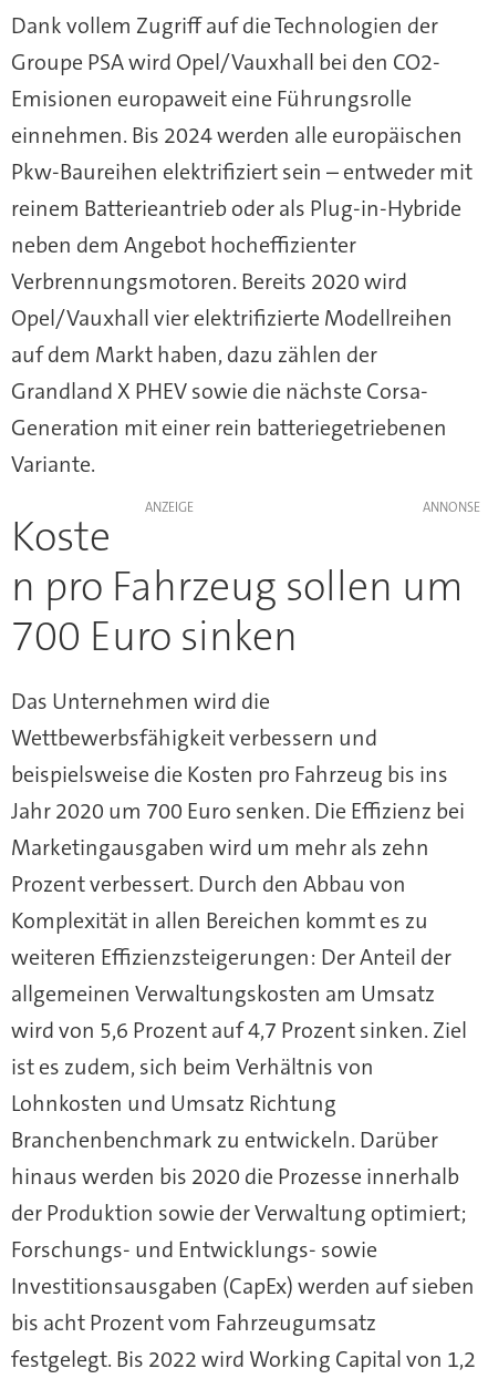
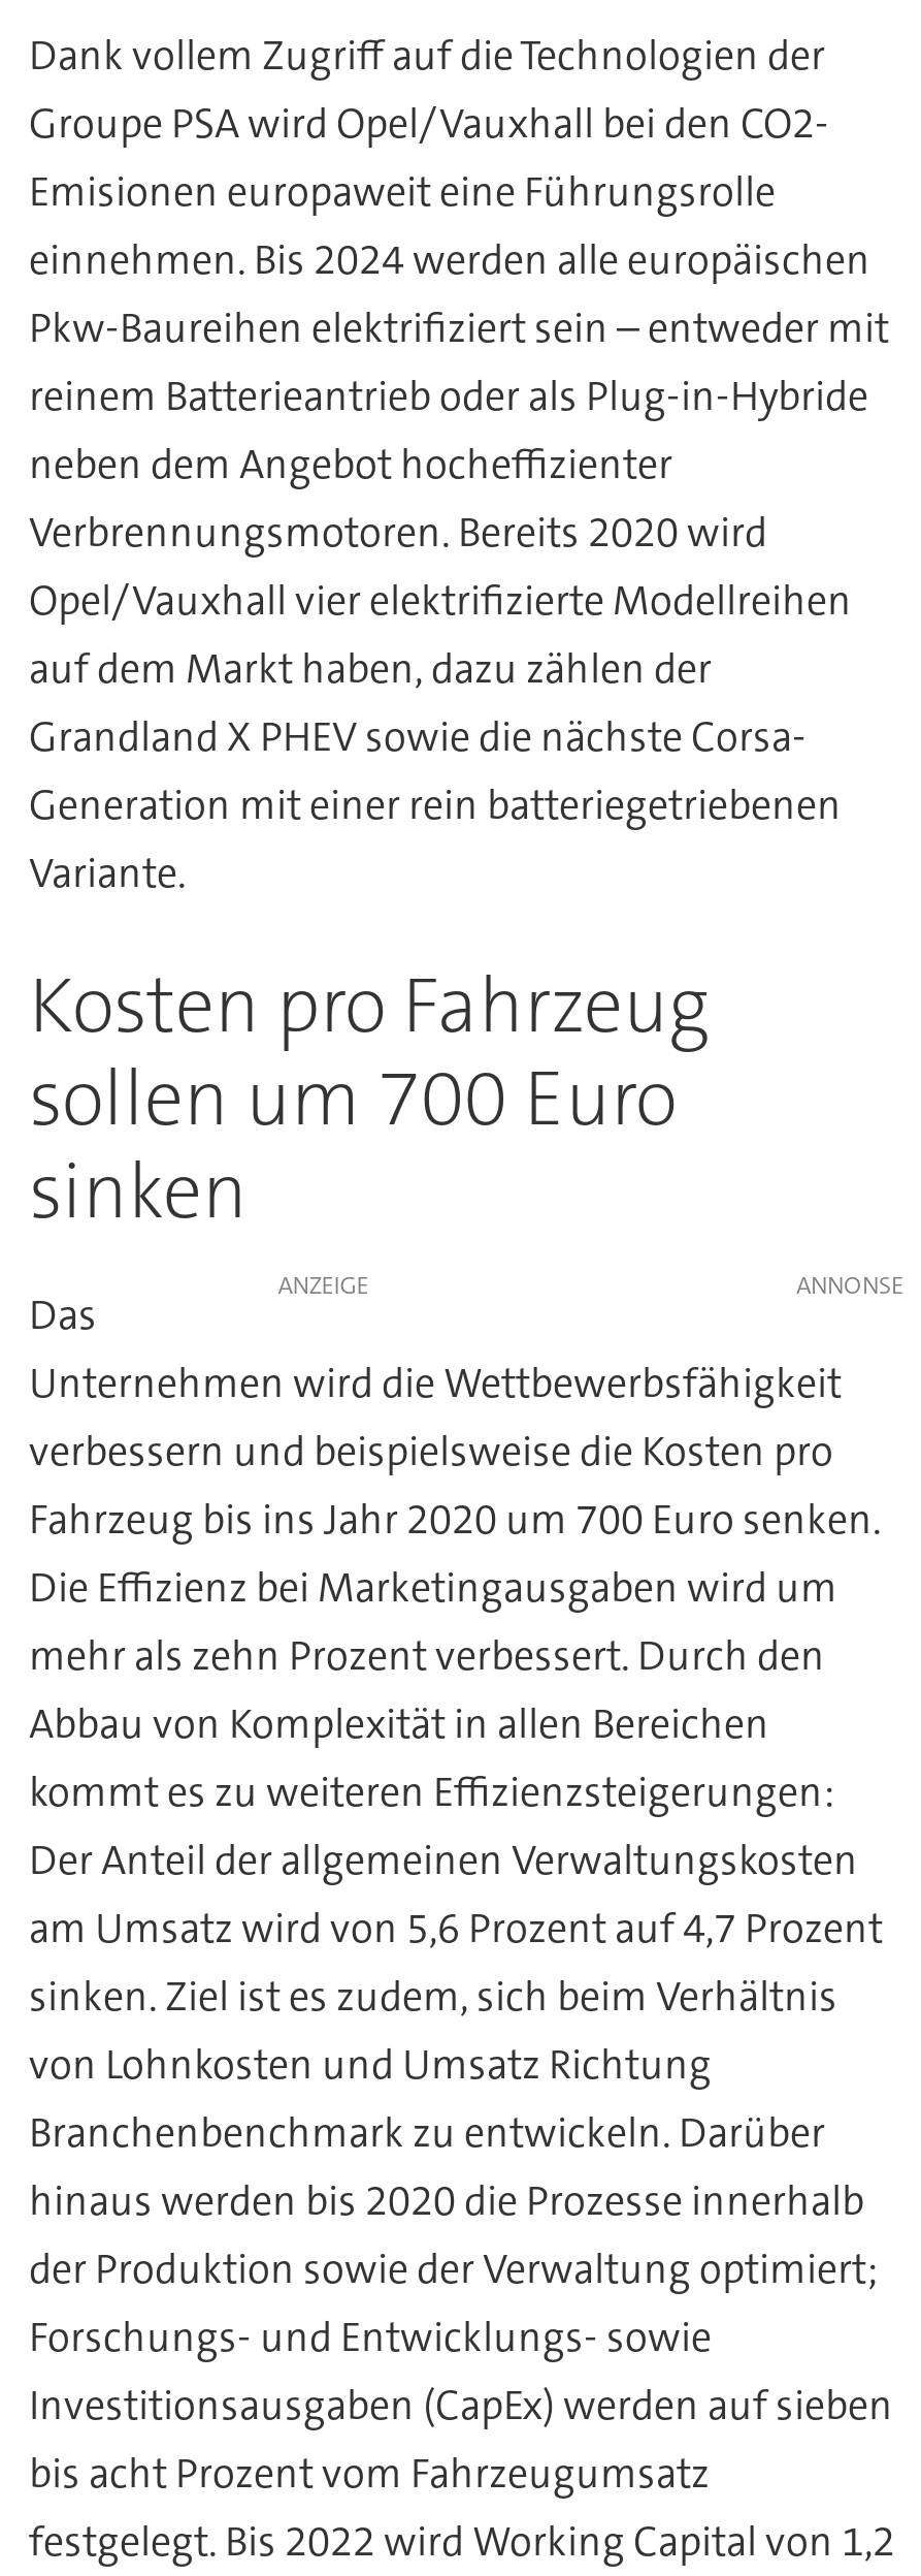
+ Kosten pro Fahrzeug
+ sollen um 700 Euro
+ sinken

moved down: ANZEIGE

- Koste
- n pro Fahrzeug sollen um
- 700 Euro sinken
- Das Unternehmen wird die
- Wettbewerbsfähigkeit verbessern und
- beispielsweise die Kosten pro Fahrzeug bis ins
- Jahr 2020 um 700 Euro senken. Die Effizienz bei
- Marketingausgaben wird um mehr als zehn
- Prozent verbessert. Durch den Abbau von
- Komplexität in allen Bereichen kommt es zu
- weiteren Effizienzsteigerungen: Der Anteil der
- allgemeinen Verwaltungskosten am Umsatz
- wird von 5,6 Prozent auf 4,7 Prozent sinken. Ziel
- ist es zudem, sich beim Verhältnis von
- Lohnkosten und Umsatz Richtung
+ Das
+ Unternehmen wird die Wettbewerbsfähigkeit
+ verbessern und beispielsweise die Kosten pro
+ Fahrzeug bis ins Jahr 2020 um 700 Euro senken.
+ Die Effizienz bei Marketingausgaben wird um
+ mehr als zehn Prozent verbessert. Durch den
+ Abbau von Komplexität in allen Bereichen
+ kommt es zu weiteren Effizienzsteigerungen:
+ Der Anteil der allgemeinen Verwaltungskosten
+ am Umsatz wird von 5,6 Prozent auf 4,7 Prozent
+ sinken. Ziel ist es zudem, sich beim Verhältnis
+ von Lohnkosten und Umsatz Richtung
